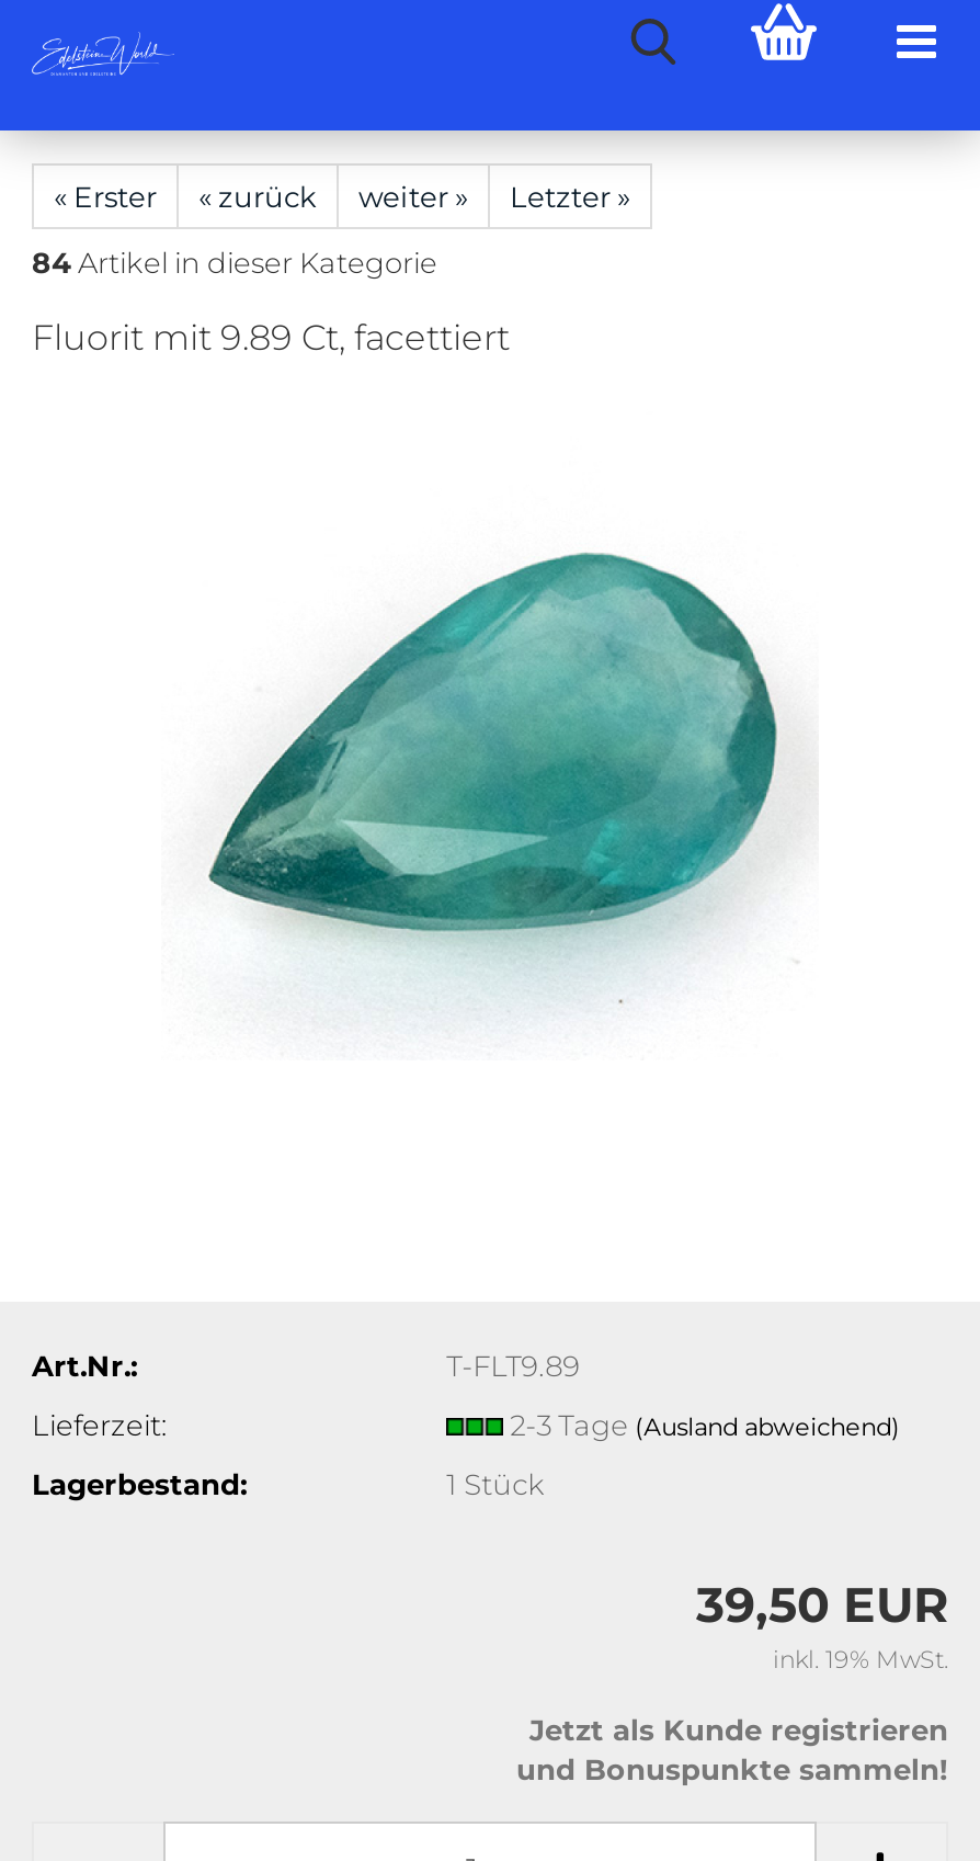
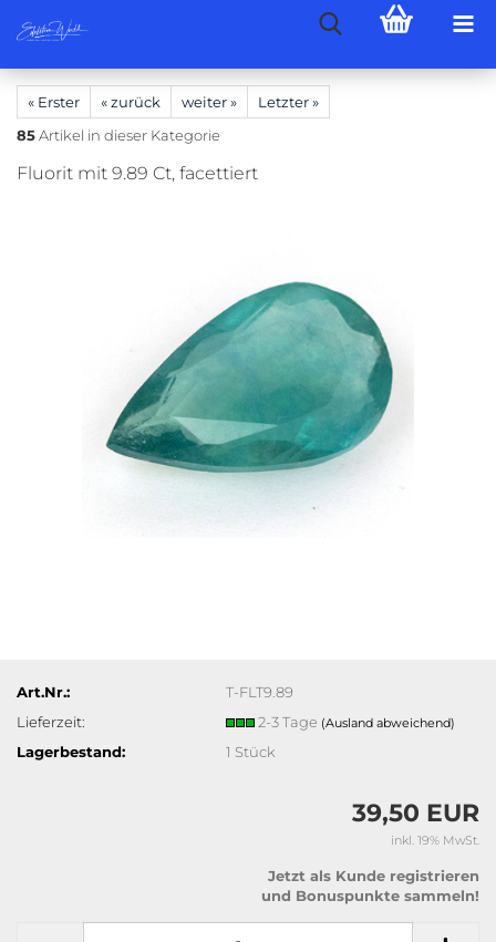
- 84 Artikel in dieser Kategorie
+ 85 Artikel in dieser Kategorie
